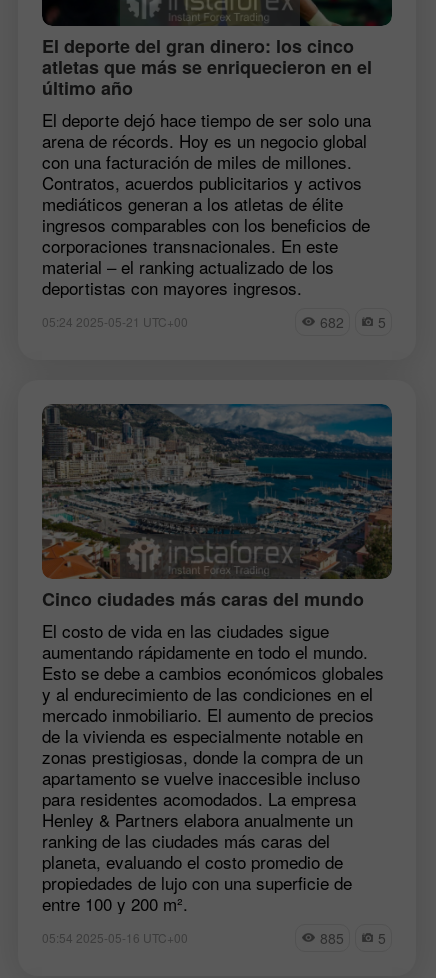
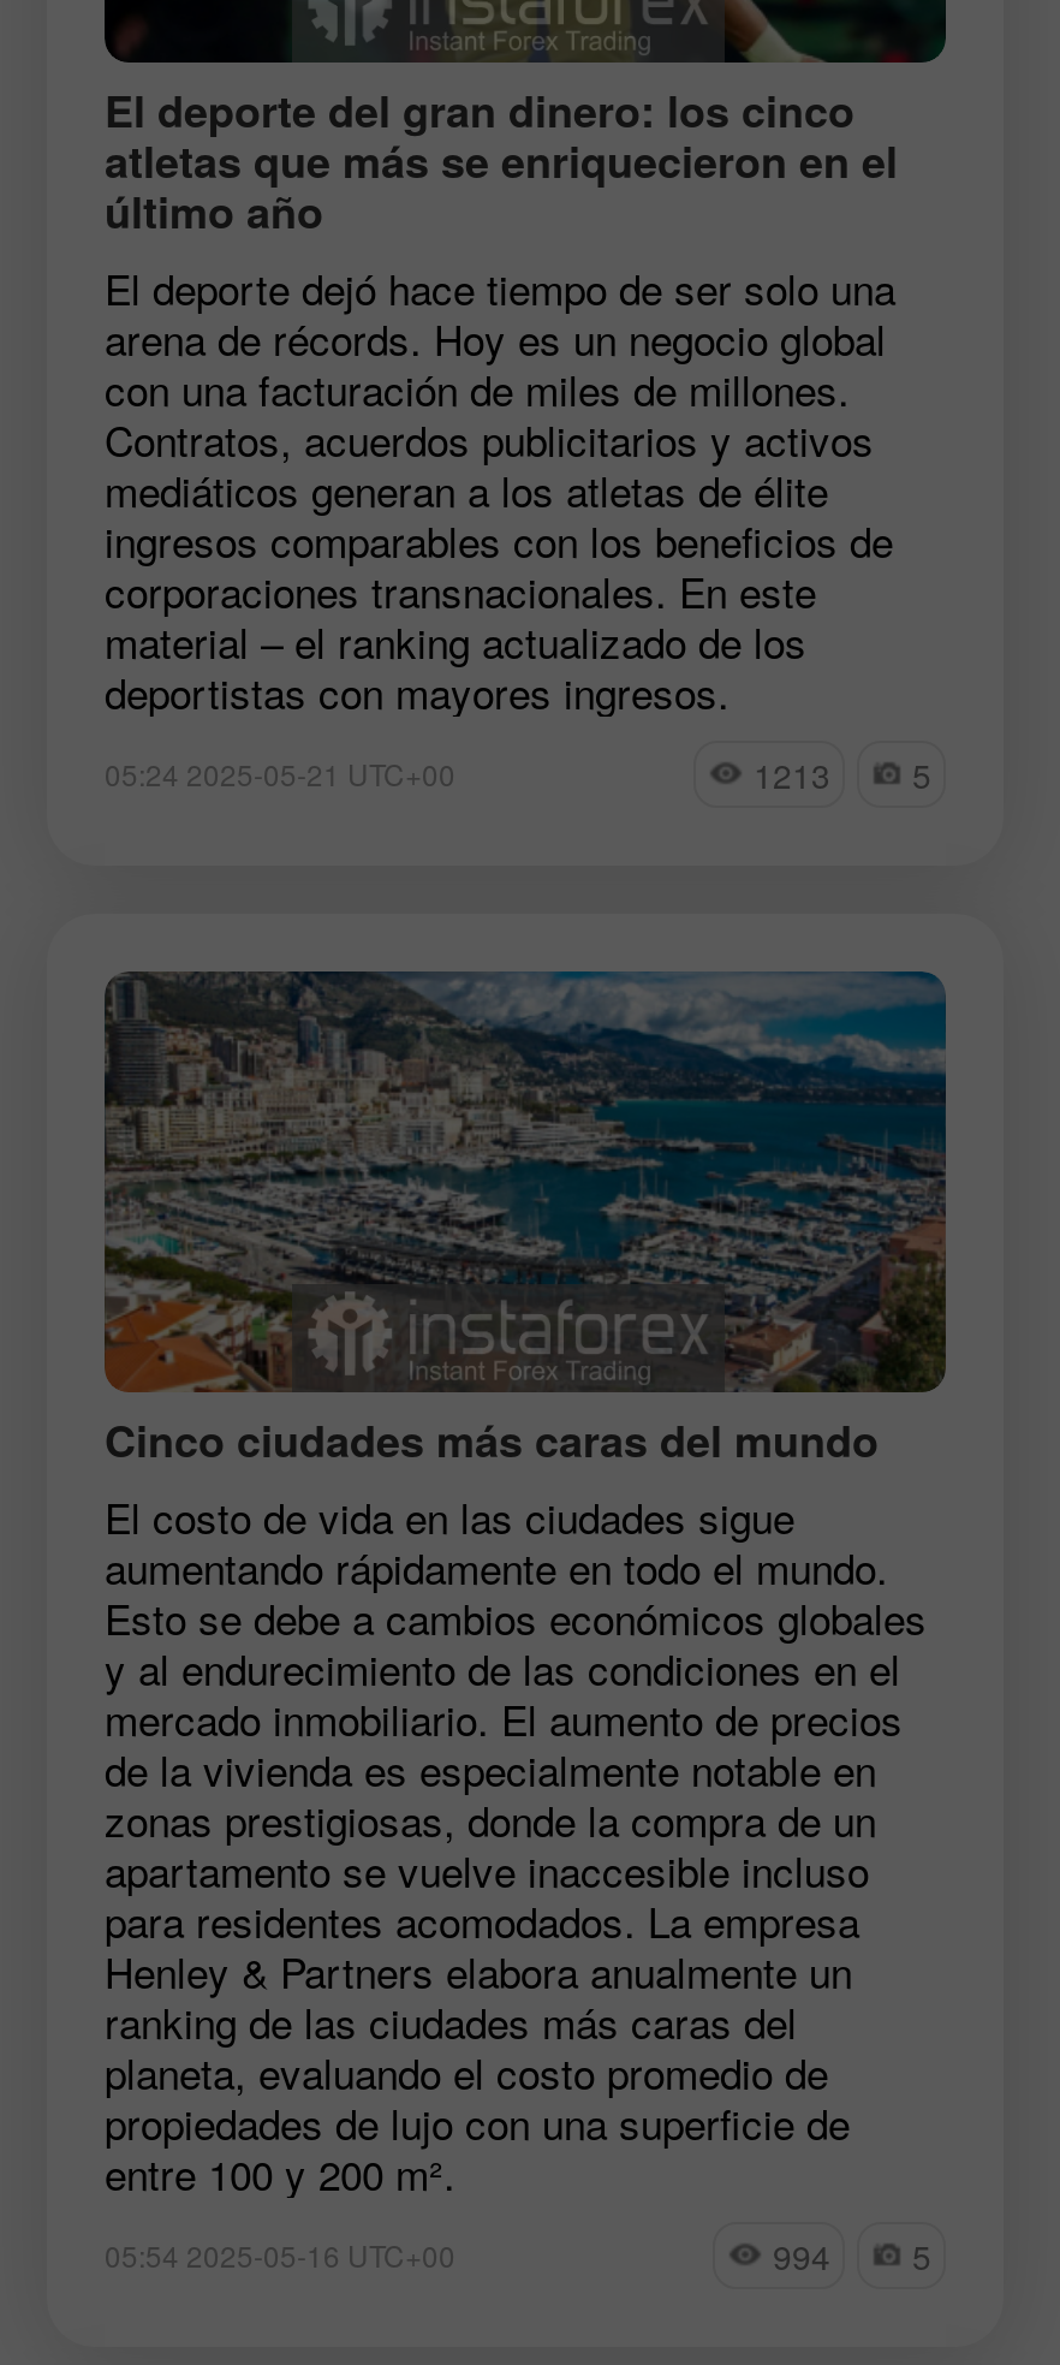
- 682 5
+ 1213 5

- 885 5
+ 994 5
